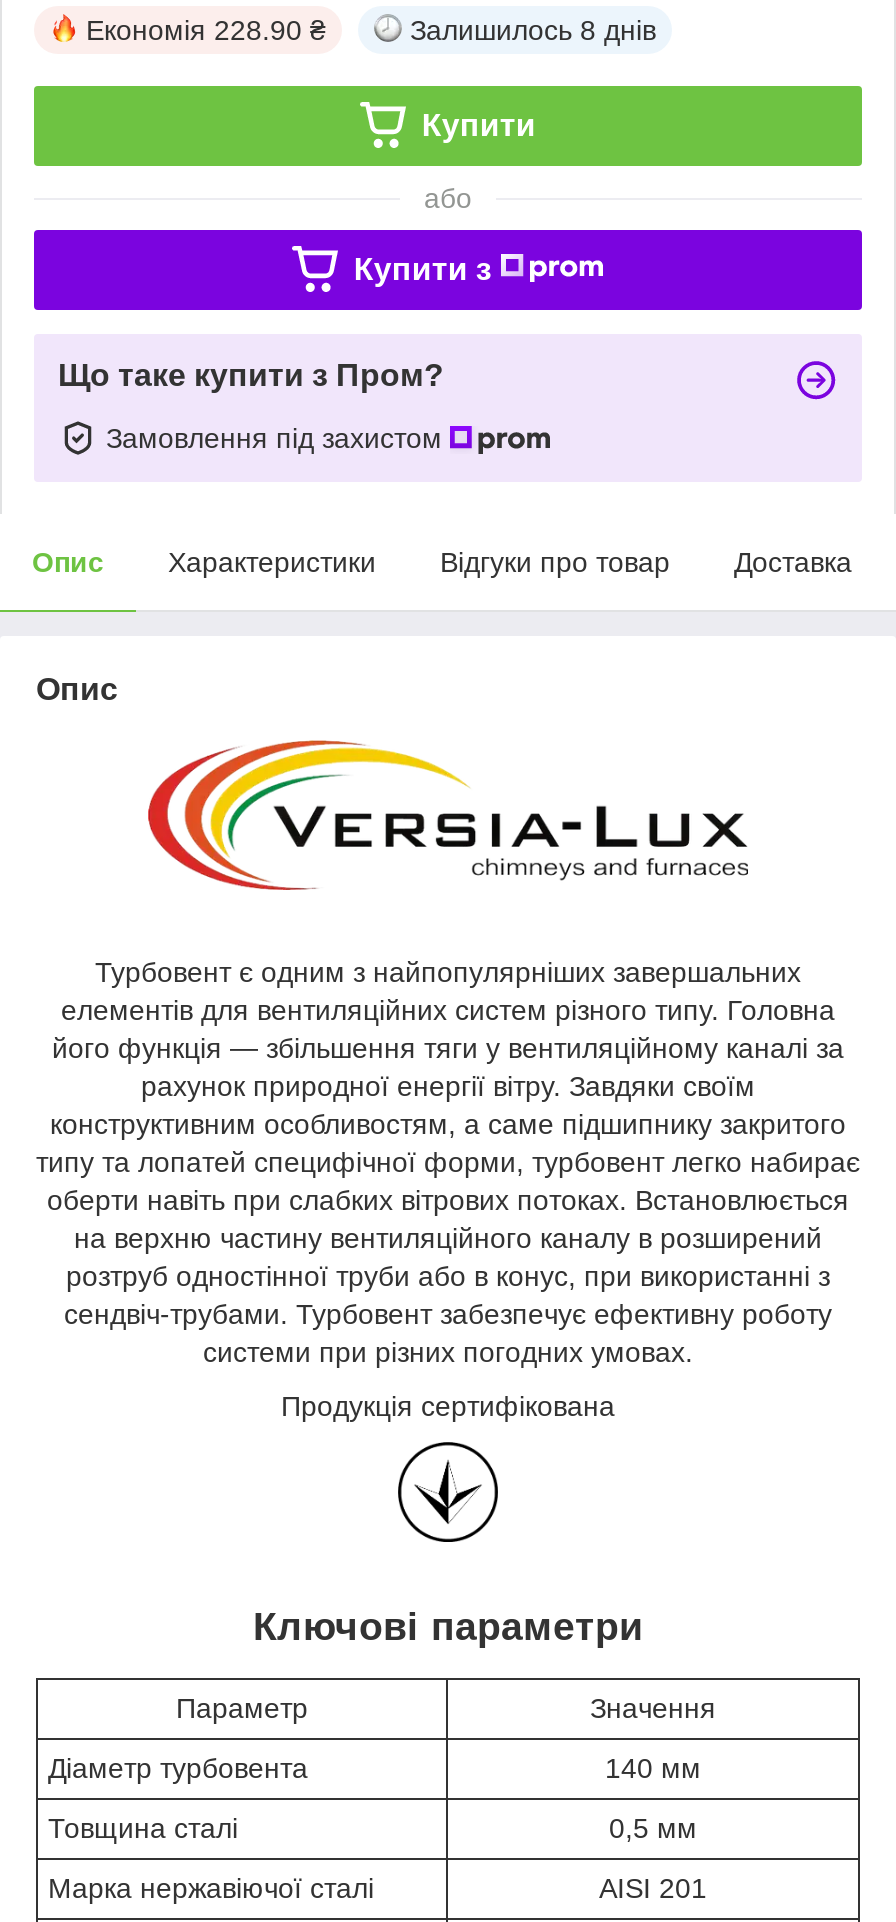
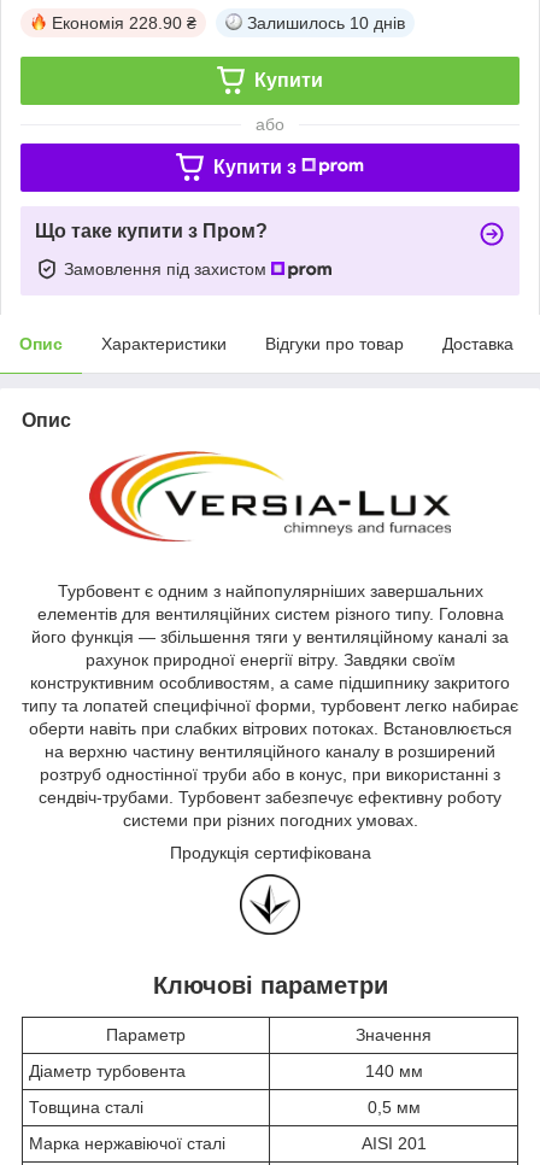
- Залишилось 8 днів
+ Залишилось 10 днів
